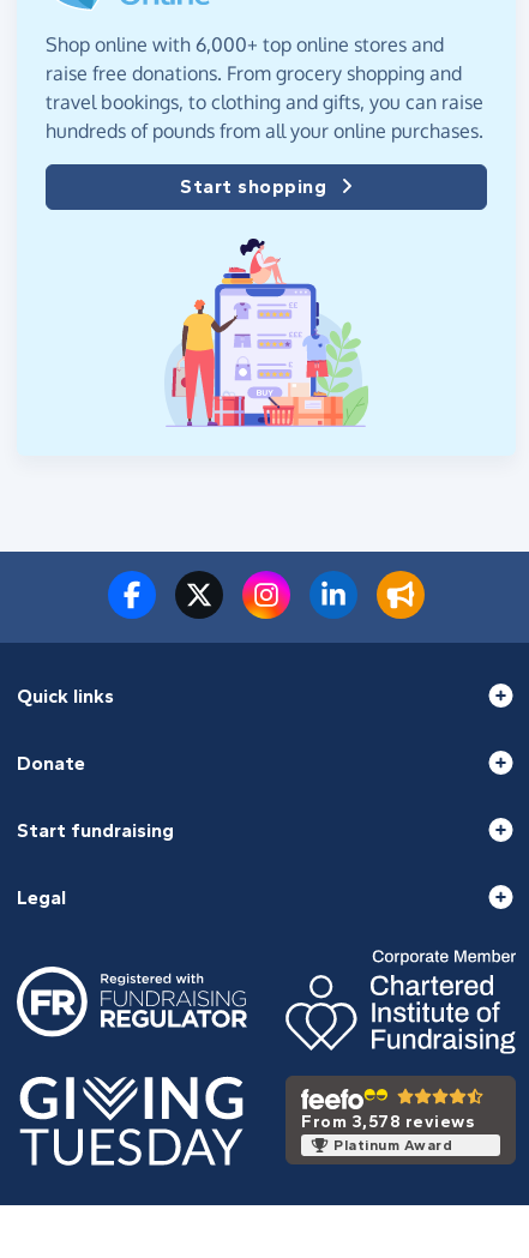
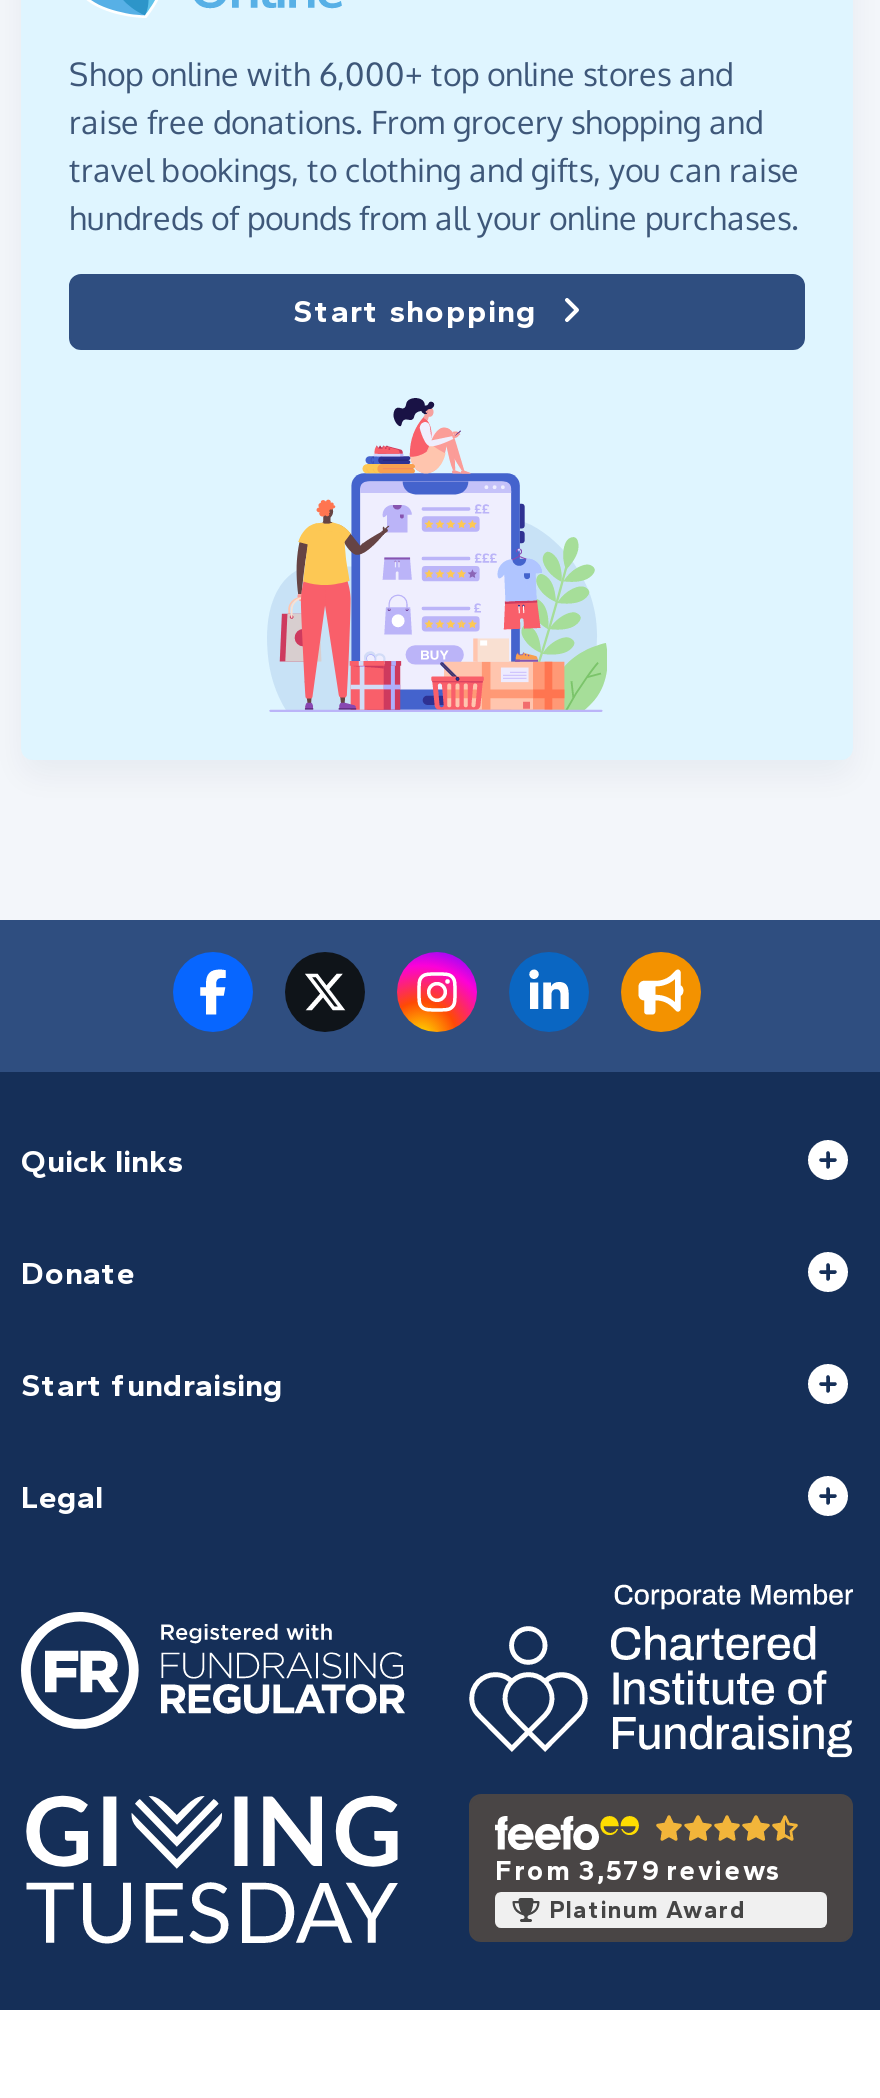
- From 3,578 reviews
+ From 3,579 reviews
